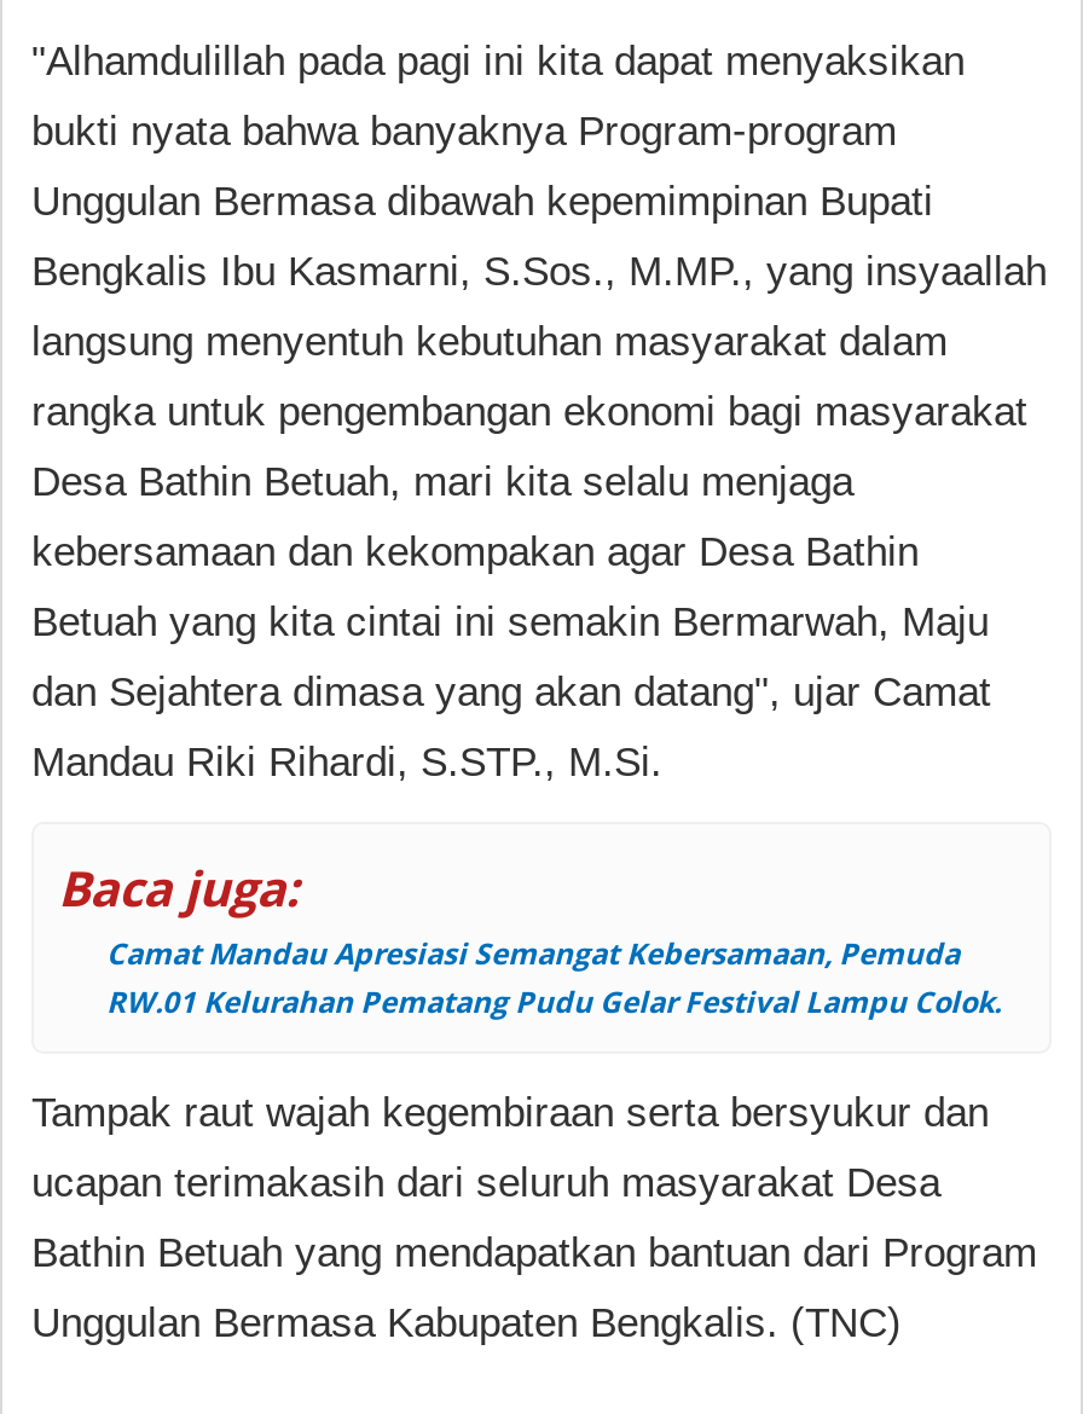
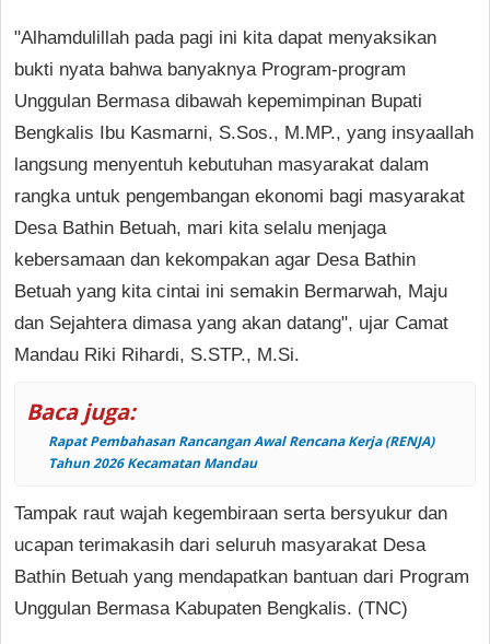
- Camat Mandau Apresiasi Semangat Kebersamaan, Pemuda
- RW.01 Kelurahan Pematang Pudu Gelar Festival Lampu Colok.
+ Rapat Pembahasan Rancangan Awal Rencana Kerja (RENJA)
+ Tahun 2026 Kecamatan Mandau
